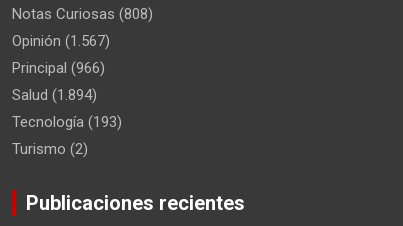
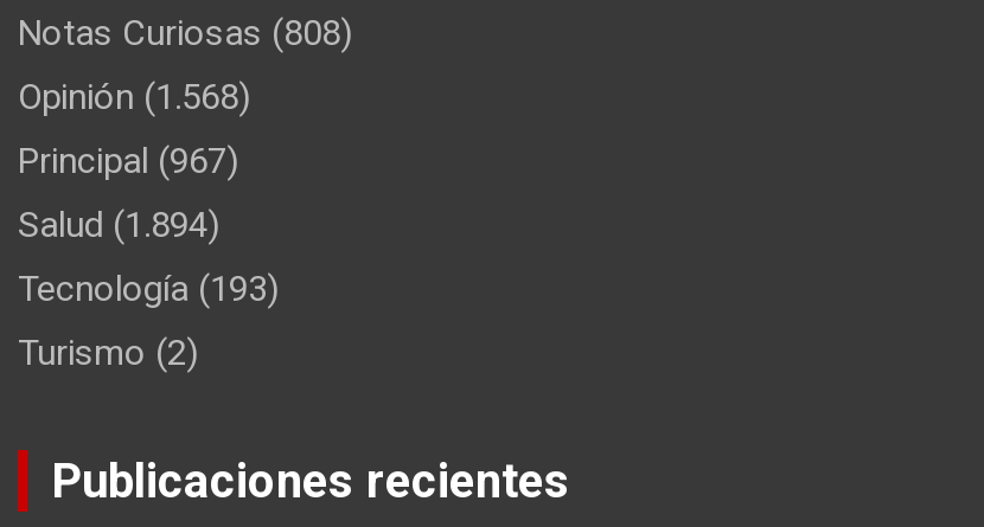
- Opinión (1.567)
+ Opinión (1.568)

- Principal (966)
+ Principal (967)
